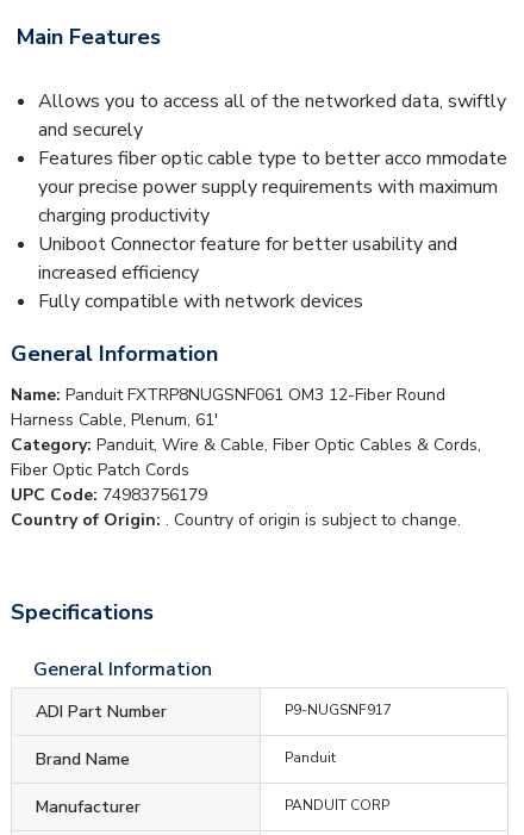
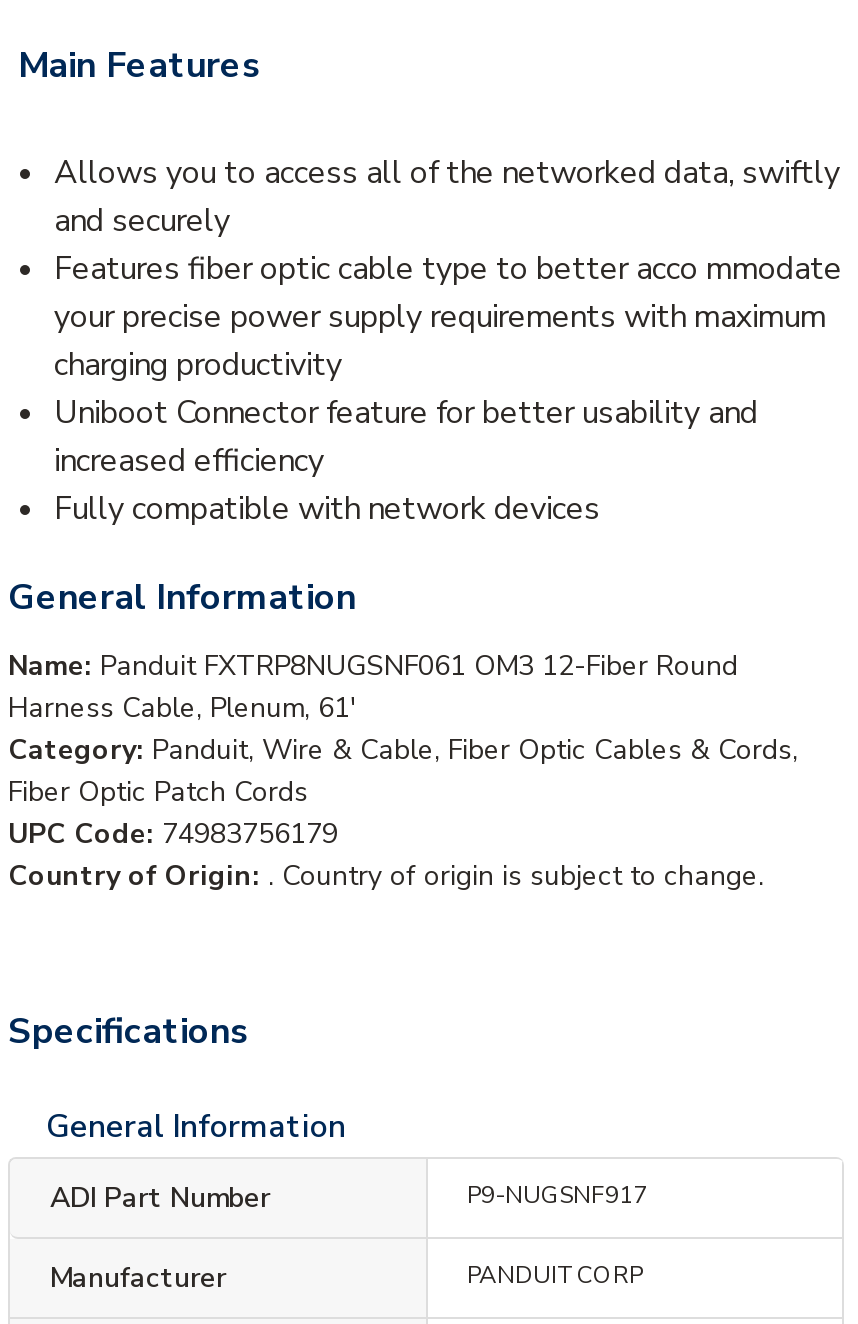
- Brand Name
- Panduit
